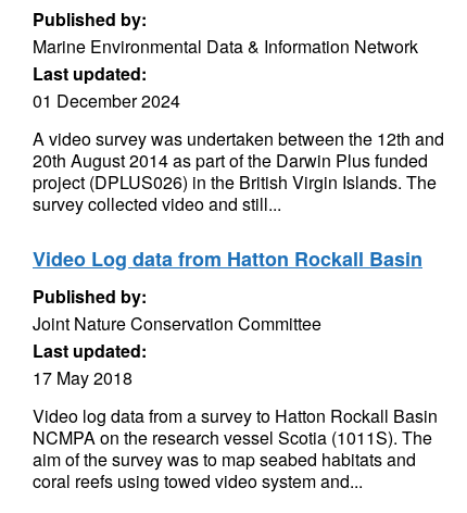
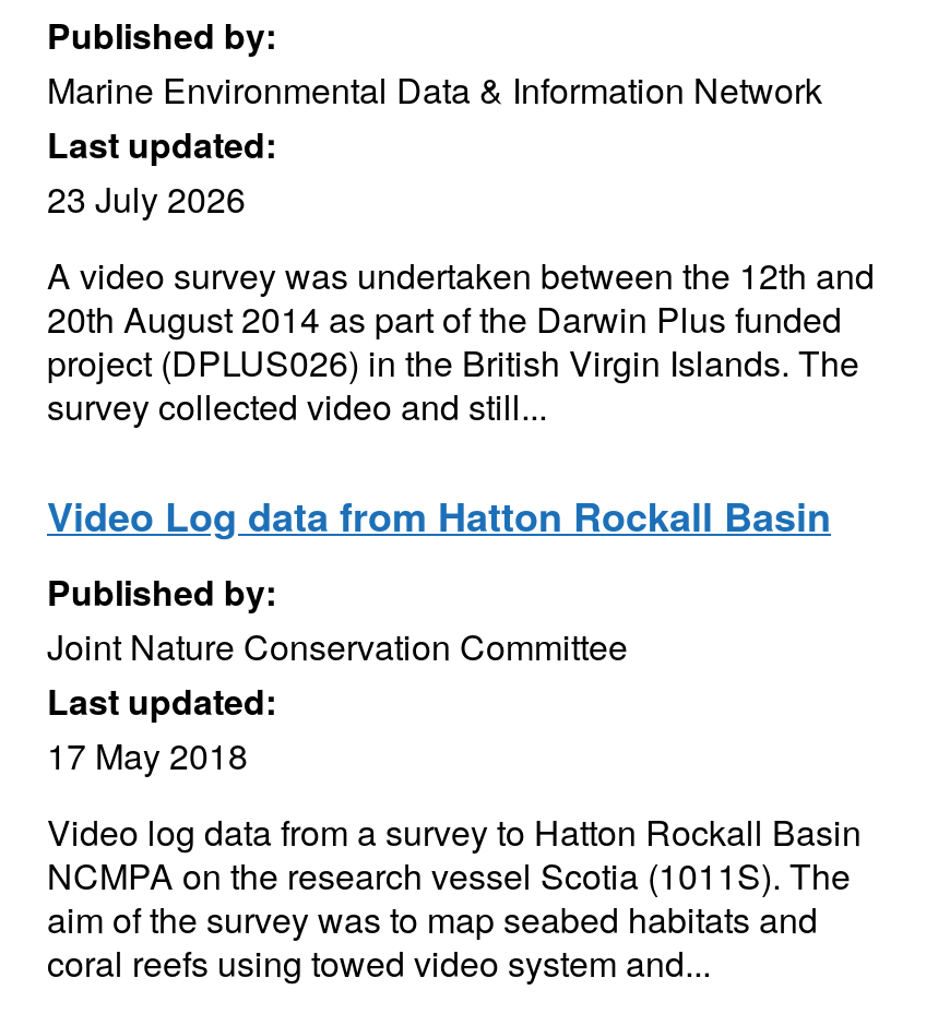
- 01 December 2024
+ 23 July 2026
